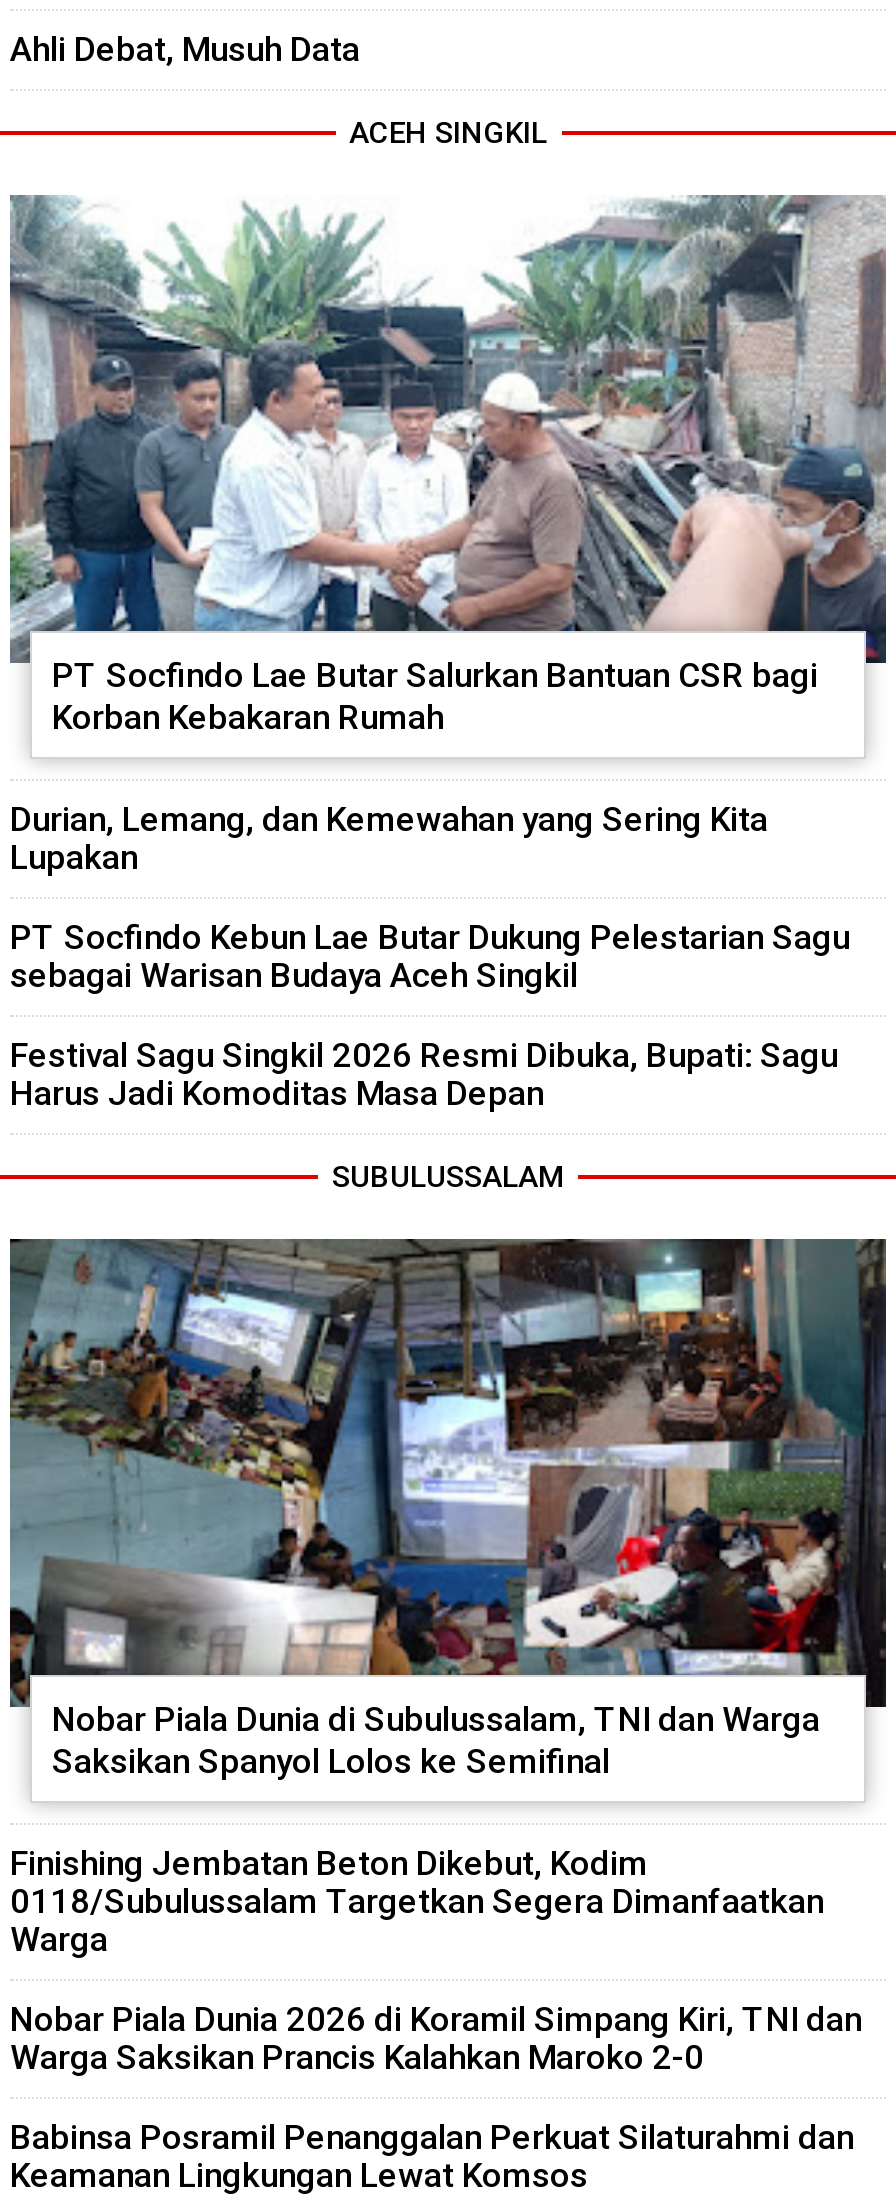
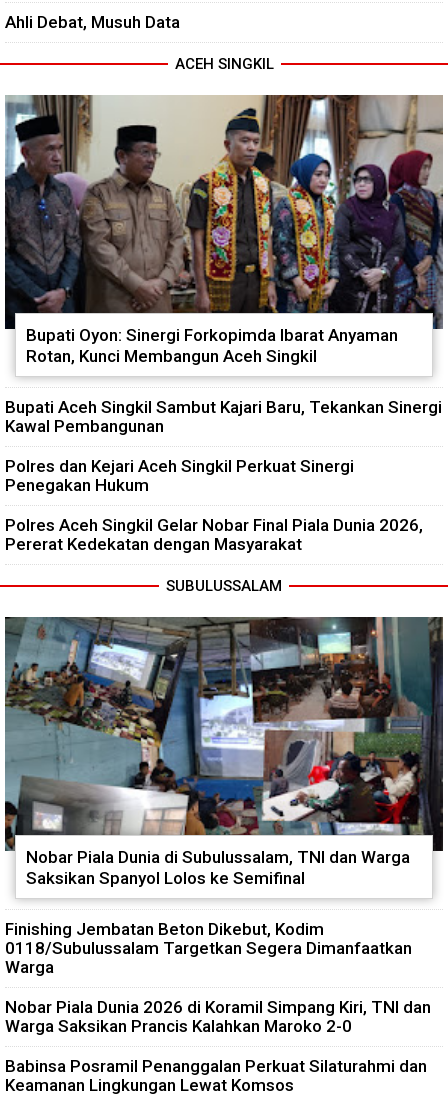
- [image]
- PT Socfindo Lae Butar Salurkan Bantuan CSR bagi
- Korban Kebakaran Rumah
+ [image]
+ Bupati Oyon: Sinergi Forkopimda Ibarat Anyaman
+ Rotan, Kunci Membangun Aceh Singkil

- Durian, Lemang, dan Kemewahan yang Sering Kita
- Lupakan
+ Bupati Aceh Singkil Sambut Kajari Baru, Tekankan Sinergi
+ Kawal Pembangunan

- PT Socfindo Kebun Lae Butar Dukung Pelestarian Sagu
- sebagai Warisan Budaya Aceh Singkil
+ Polres dan Kejari Aceh Singkil Perkuat Sinergi
+ Penegakan Hukum

- Festival Sagu Singkil 2026 Resmi Dibuka, Bupati: Sagu
- Harus Jadi Komoditas Masa Depan
+ Polres Aceh Singkil Gelar Nobar Final Piala Dunia 2026,
+ Pererat Kedekatan dengan Masyarakat
